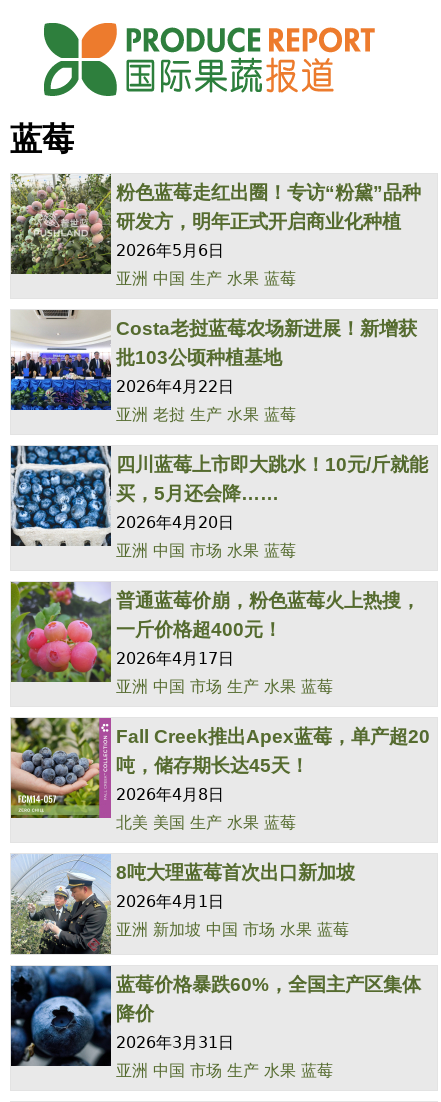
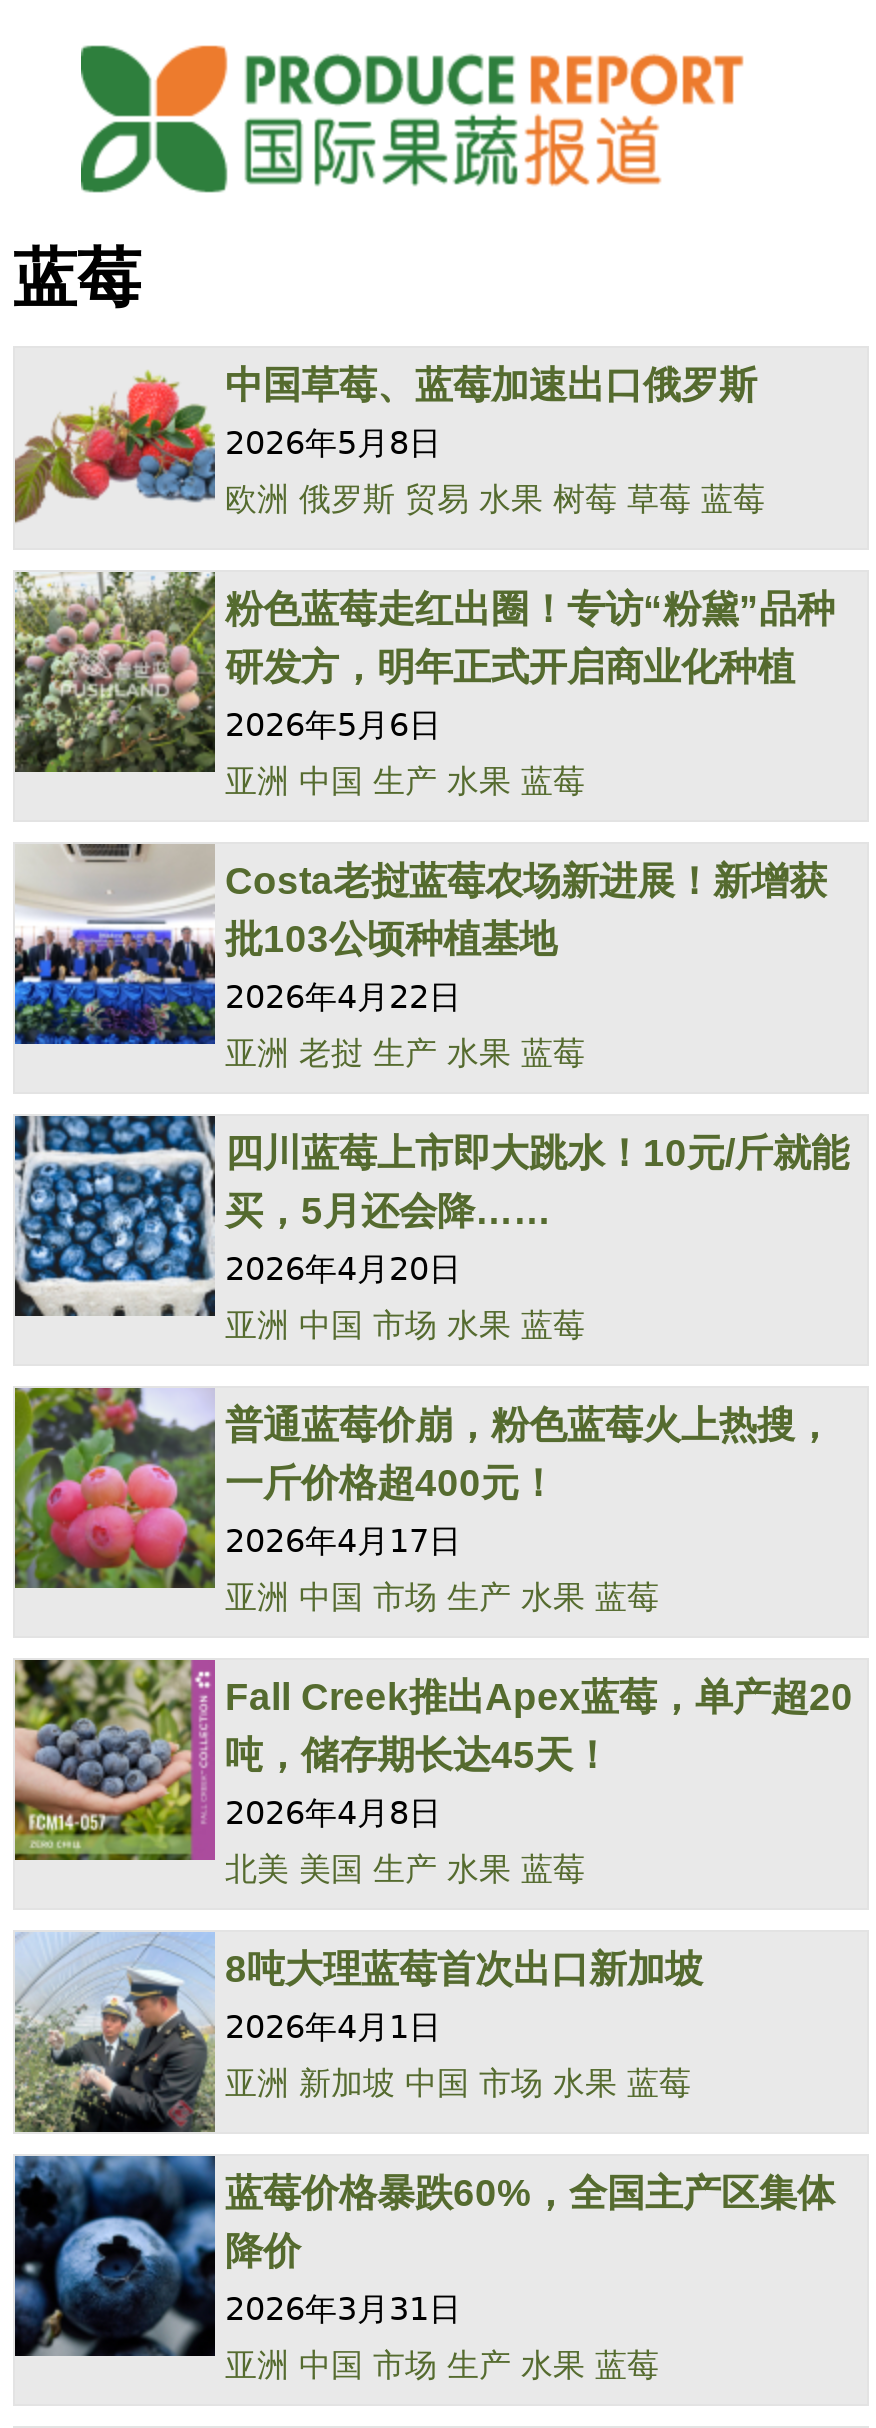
+ [image]
+ 中国草莓、蓝莓加速出口俄罗斯
+ 2026年5月8日
+ 欧洲 俄罗斯 贸易 水果 树莓 草莓 蓝莓
